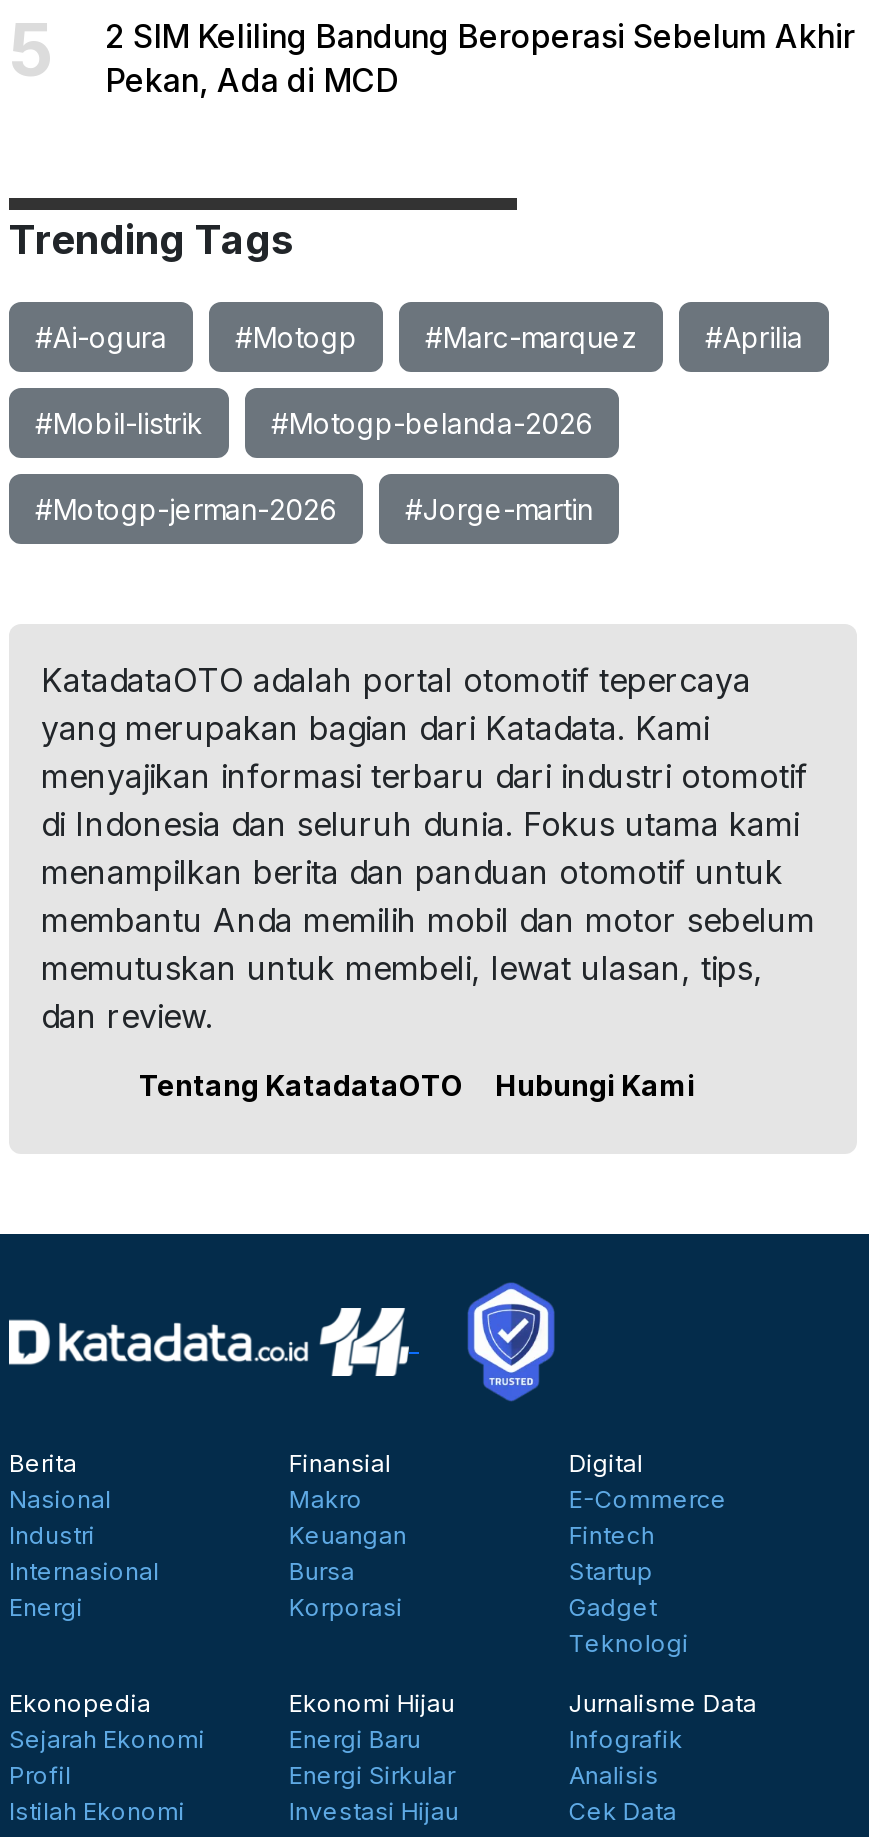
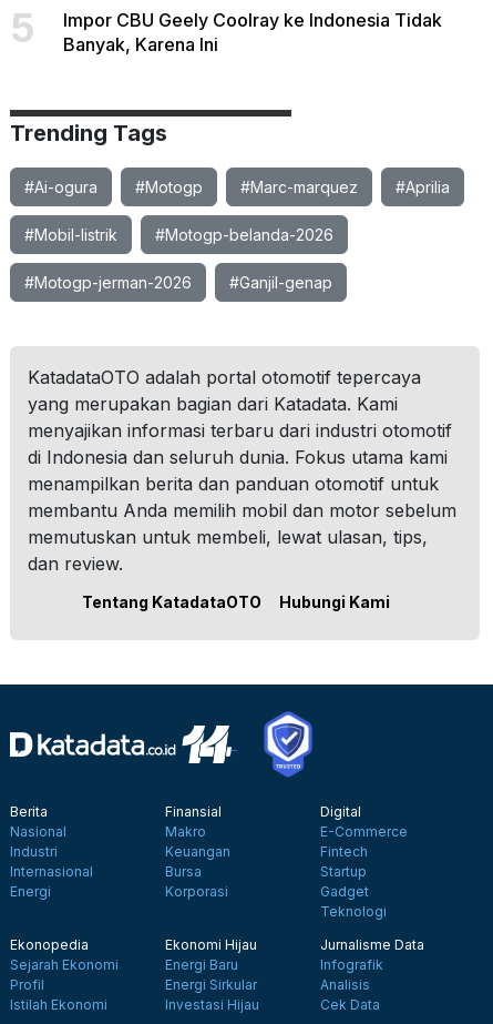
- 2 SIM Keliling Bandung Beroperasi Sebelum Akhir
- Pekan, Ada di MCD
+ Impor CBU Geely Coolray ke Indonesia Tidak
+ Banyak, Karena Ini

- #Jorge-martin
+ #Ganjil-genap
